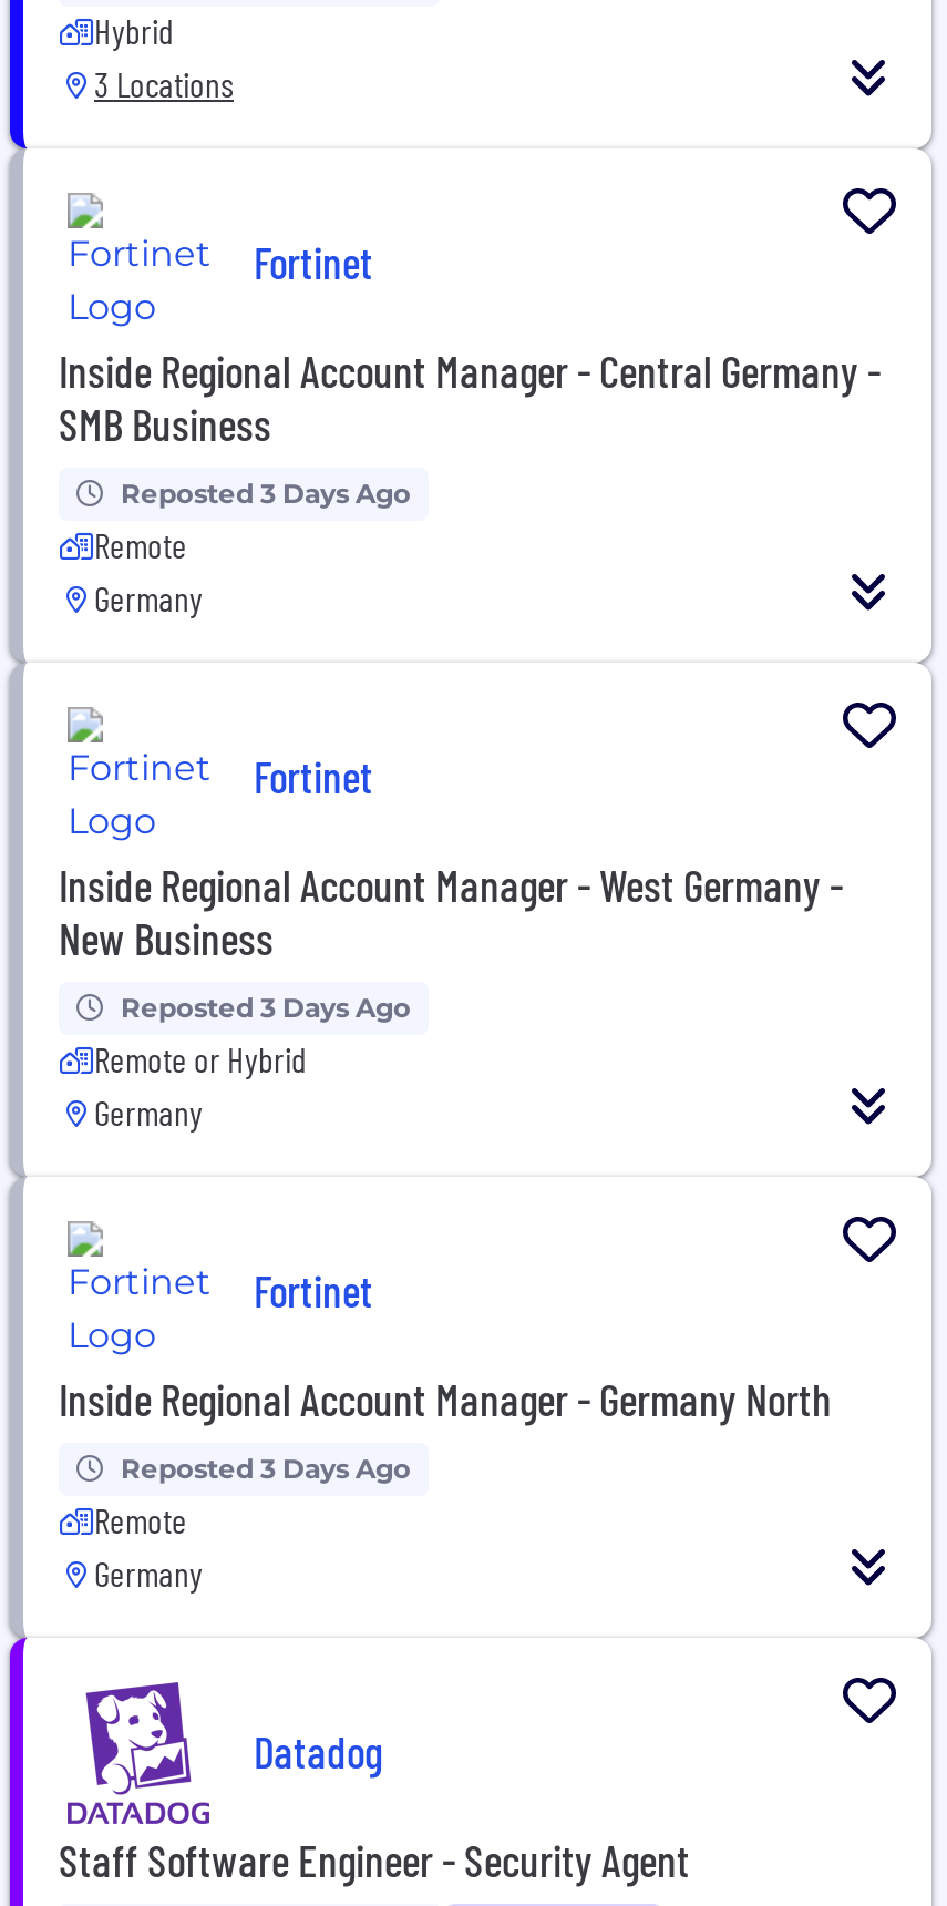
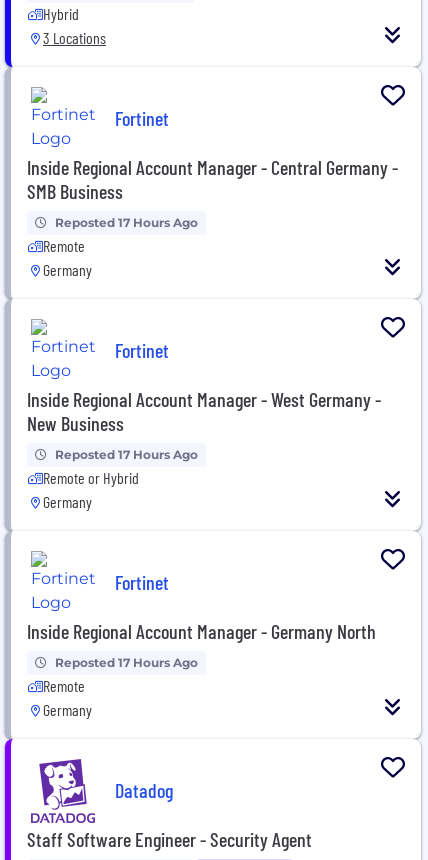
- Reposted 3 Days Ago
+ Reposted 17 Hours Ago

- Reposted 3 Days Ago
+ Reposted 17 Hours Ago

- Reposted 3 Days Ago
+ Reposted 17 Hours Ago
